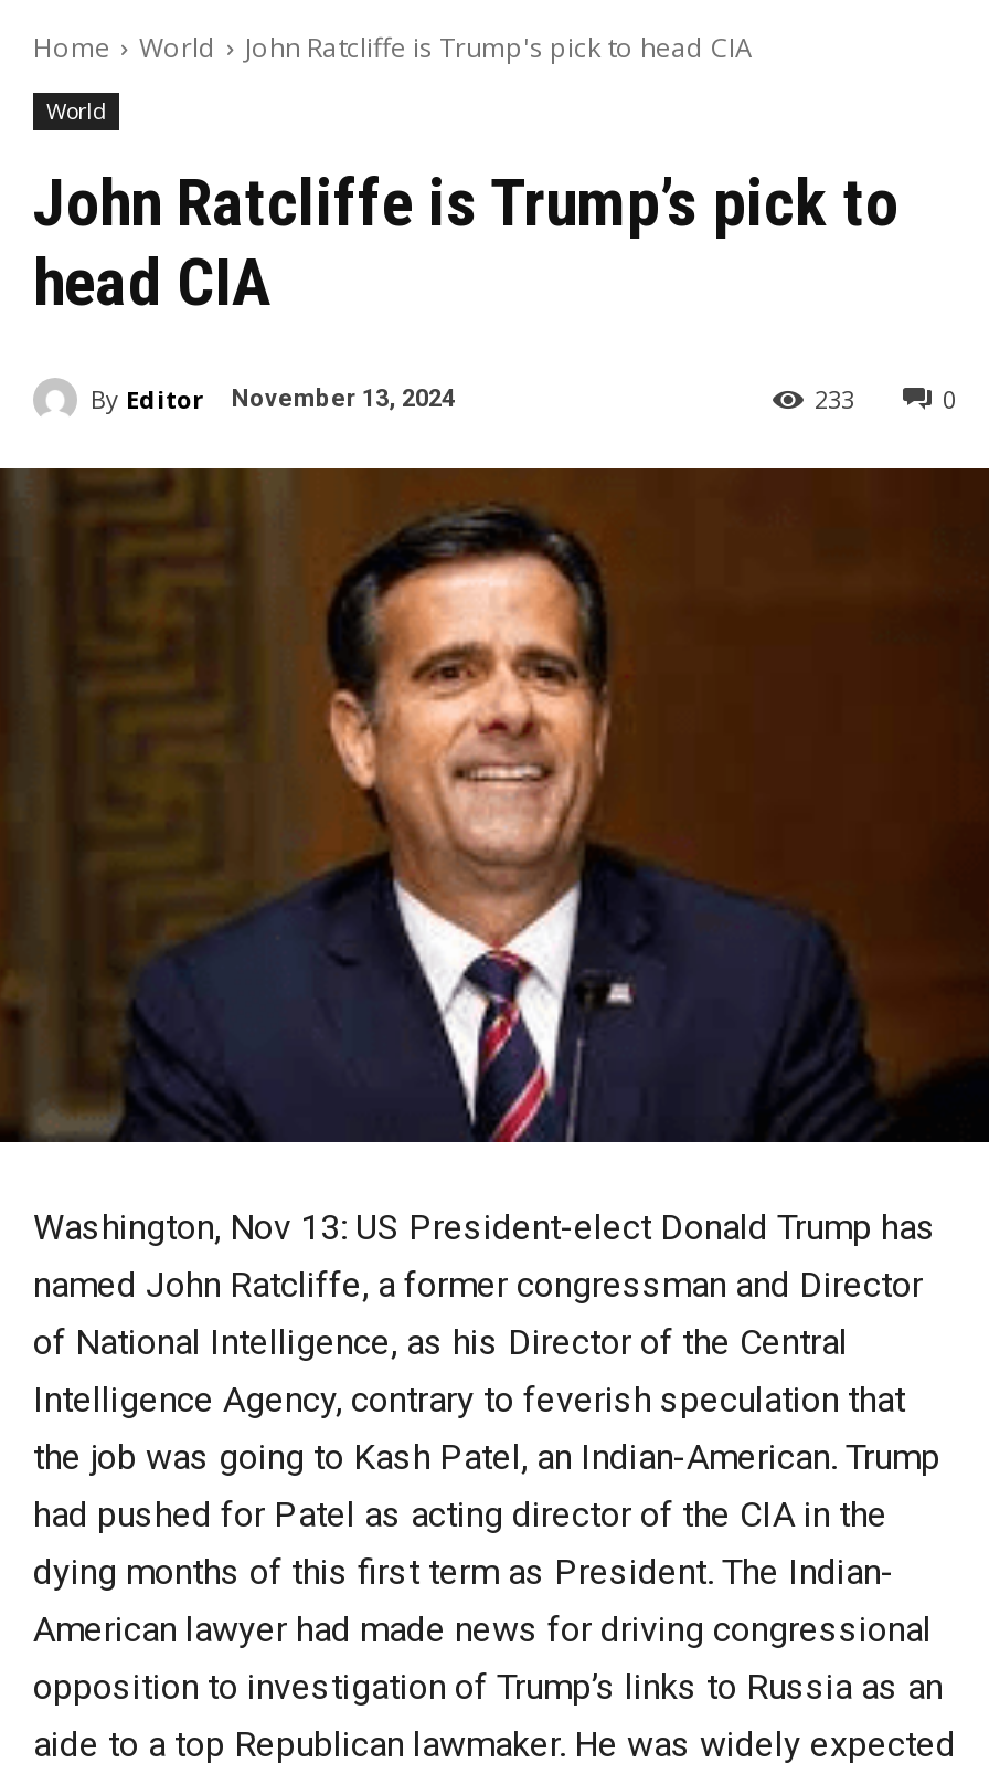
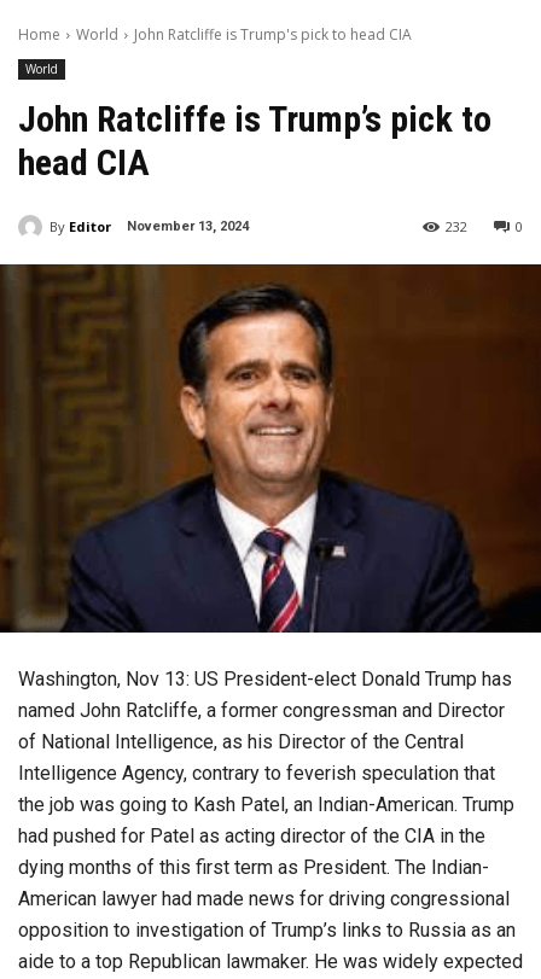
- 233
+ 232
